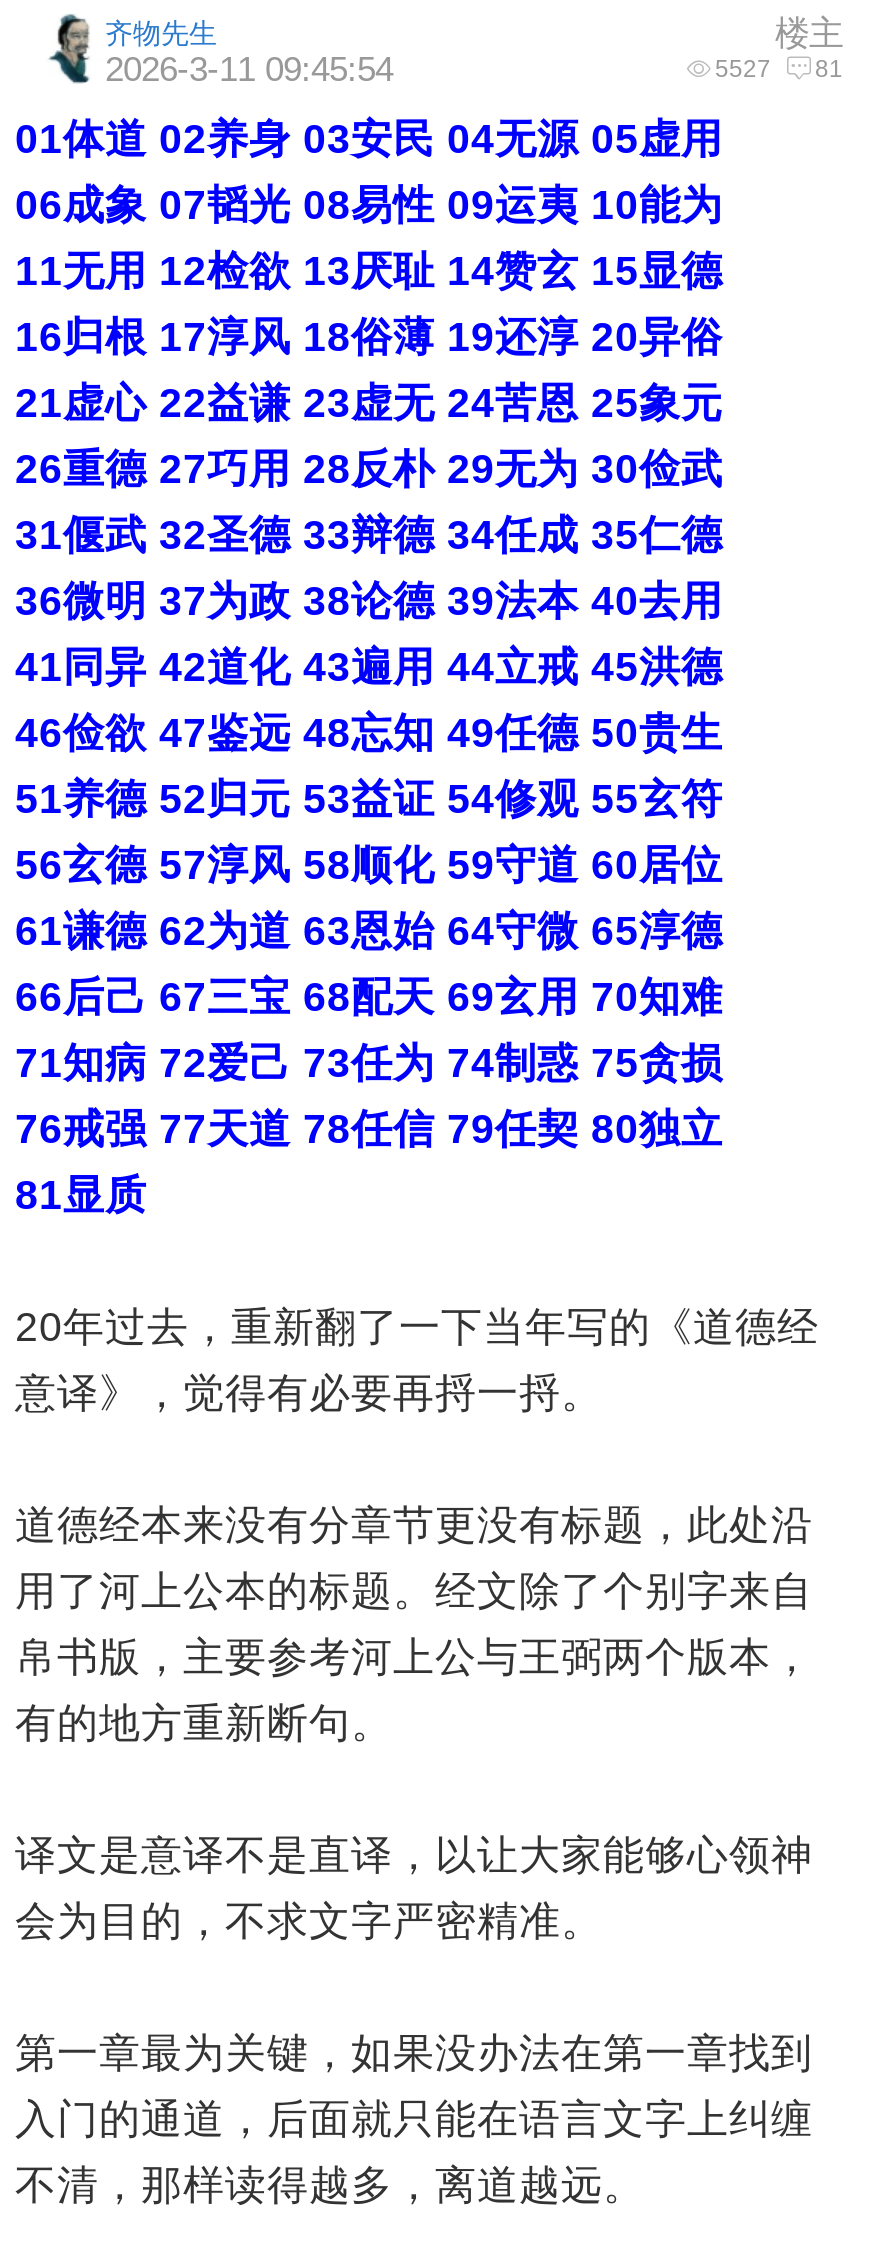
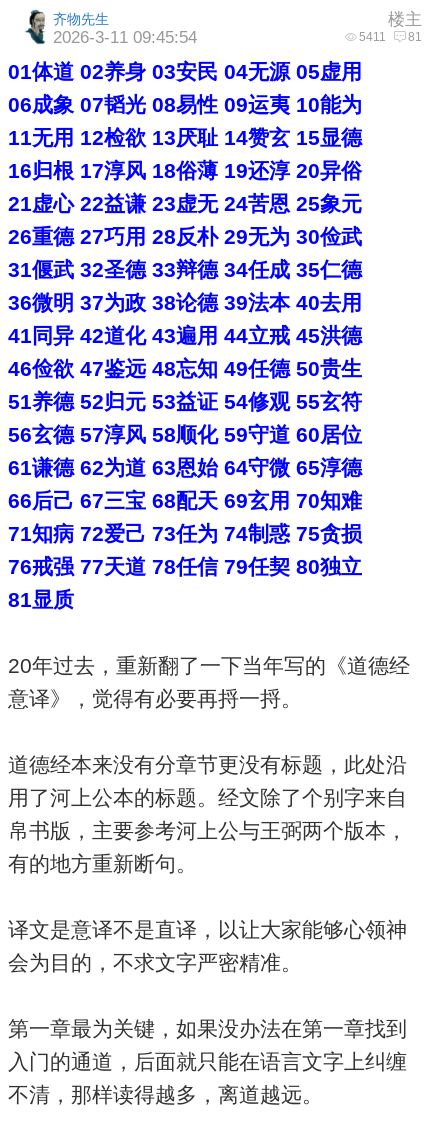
- 5527 81
+ 5411 81
